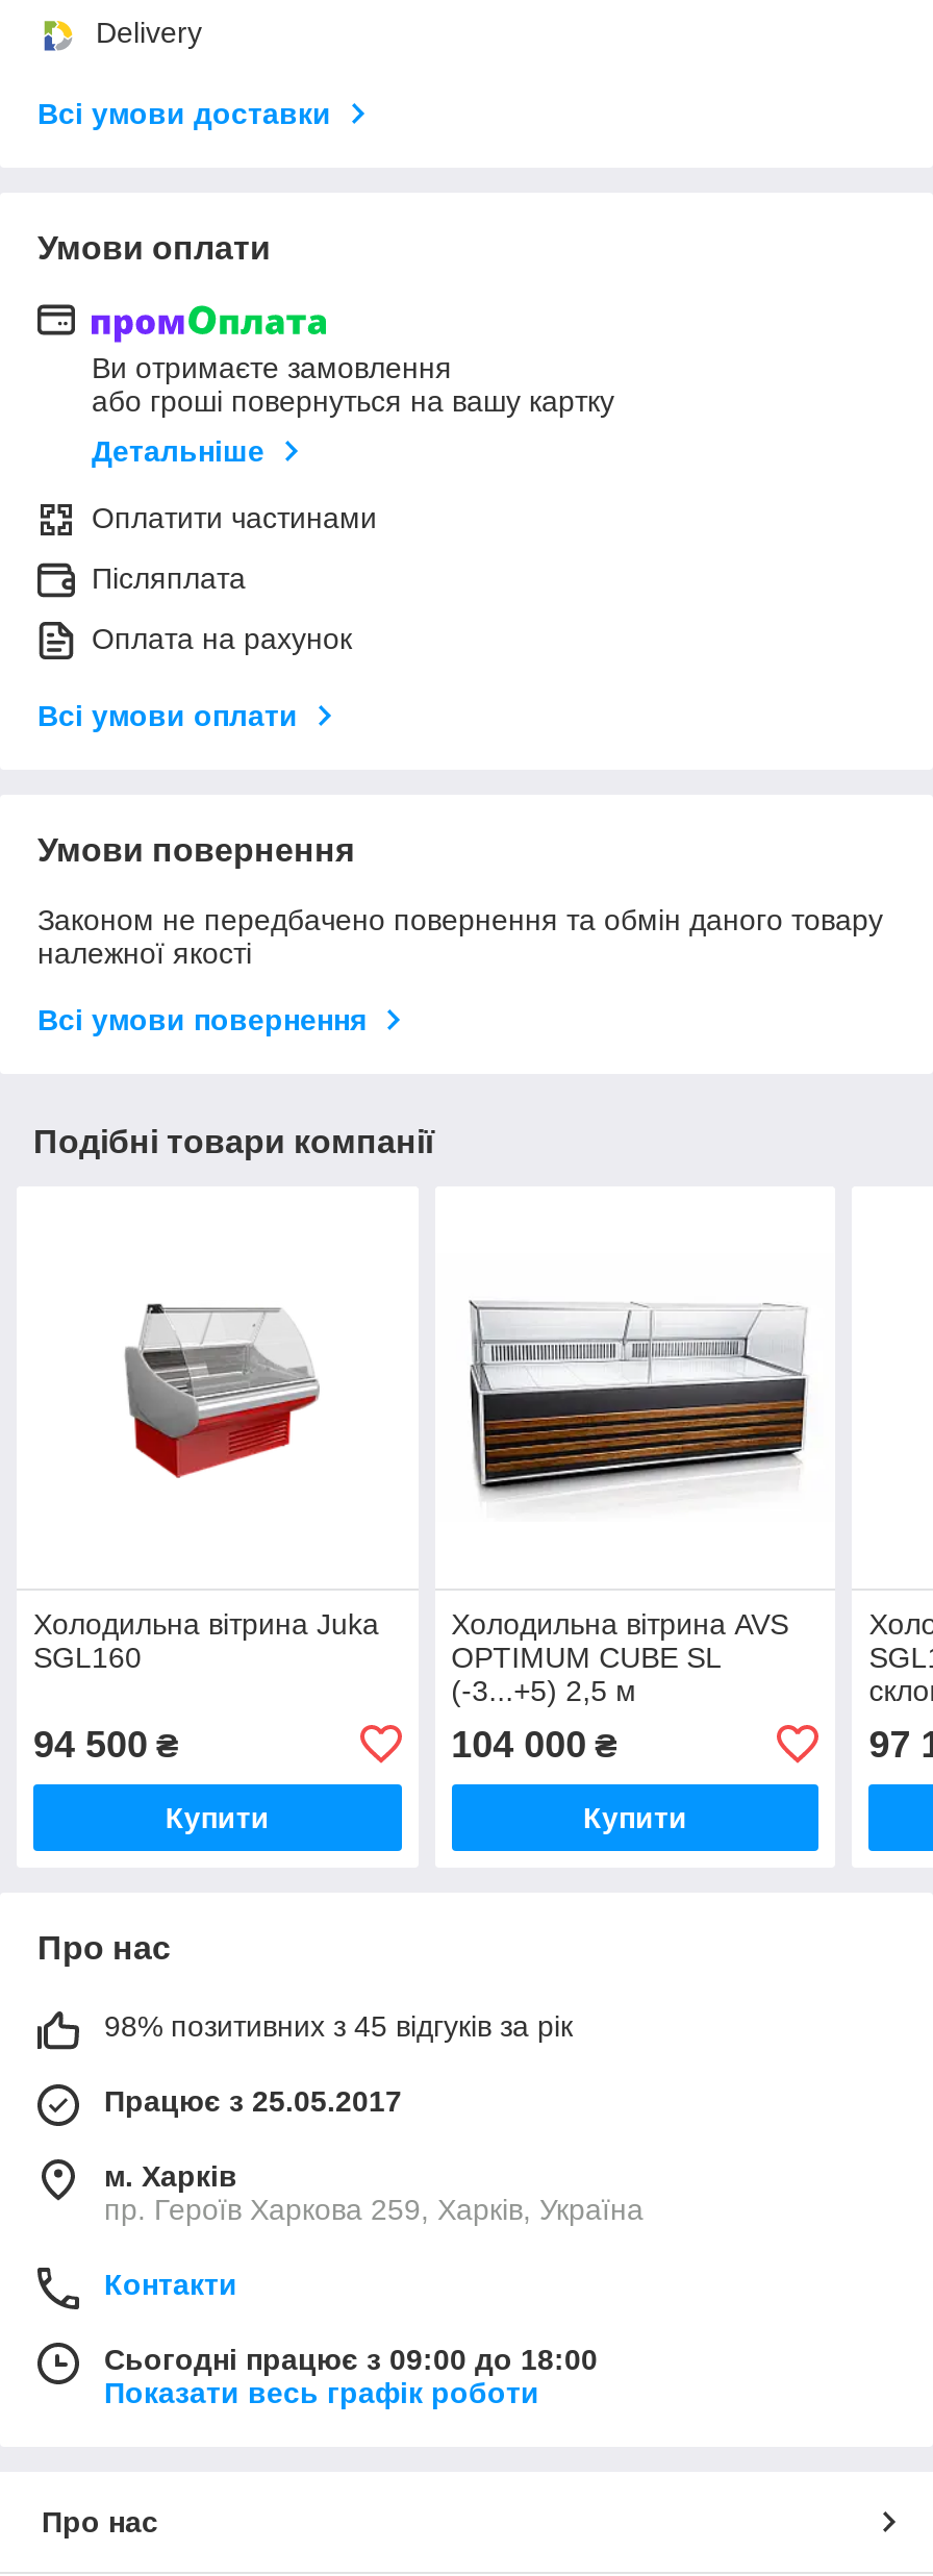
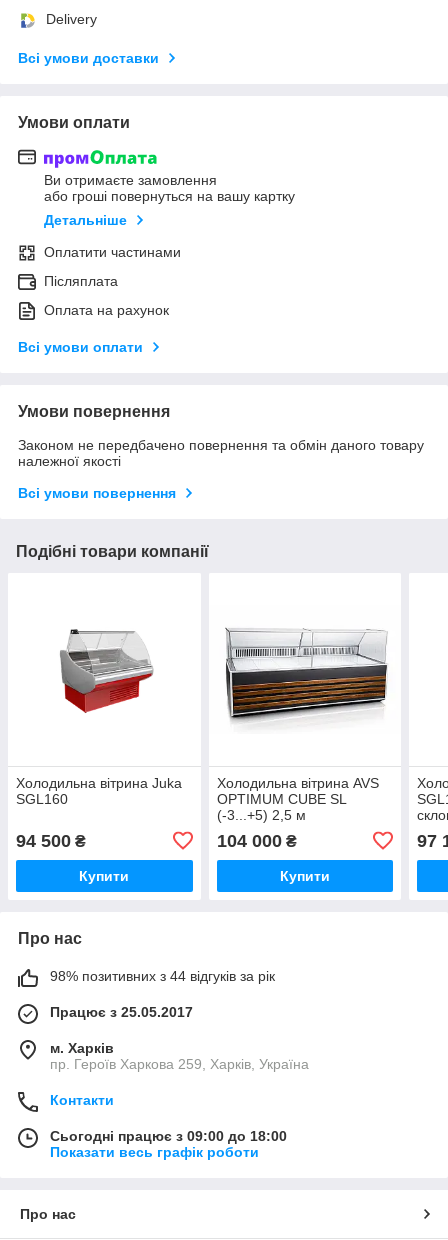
- 98% позитивних з 45 відгуків за рік
+ 98% позитивних з 44 відгуків за рік
